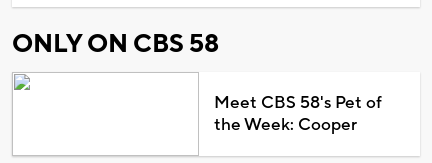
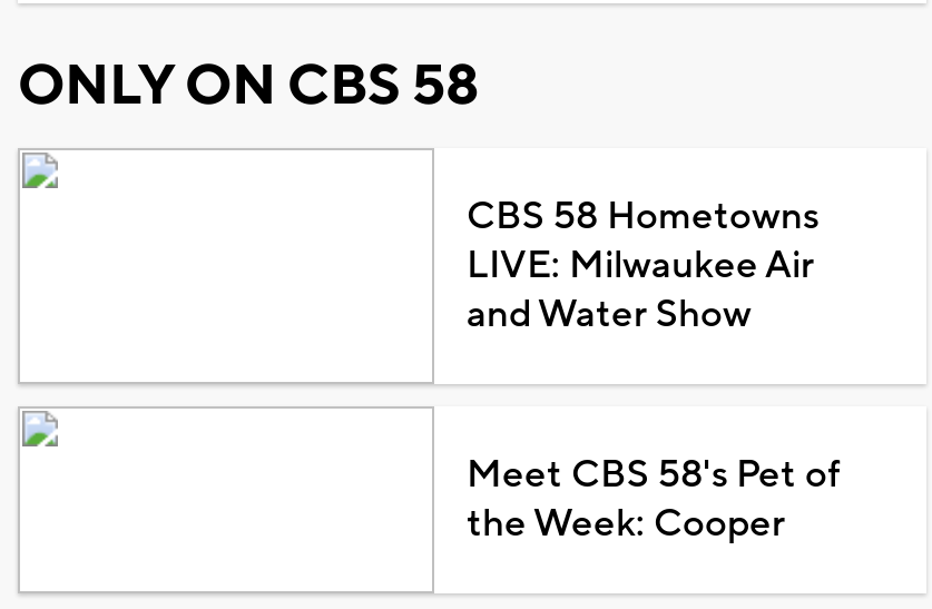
+ CBS 58 Hometowns
+ LIVE: Milwaukee Air
+ and Water Show
